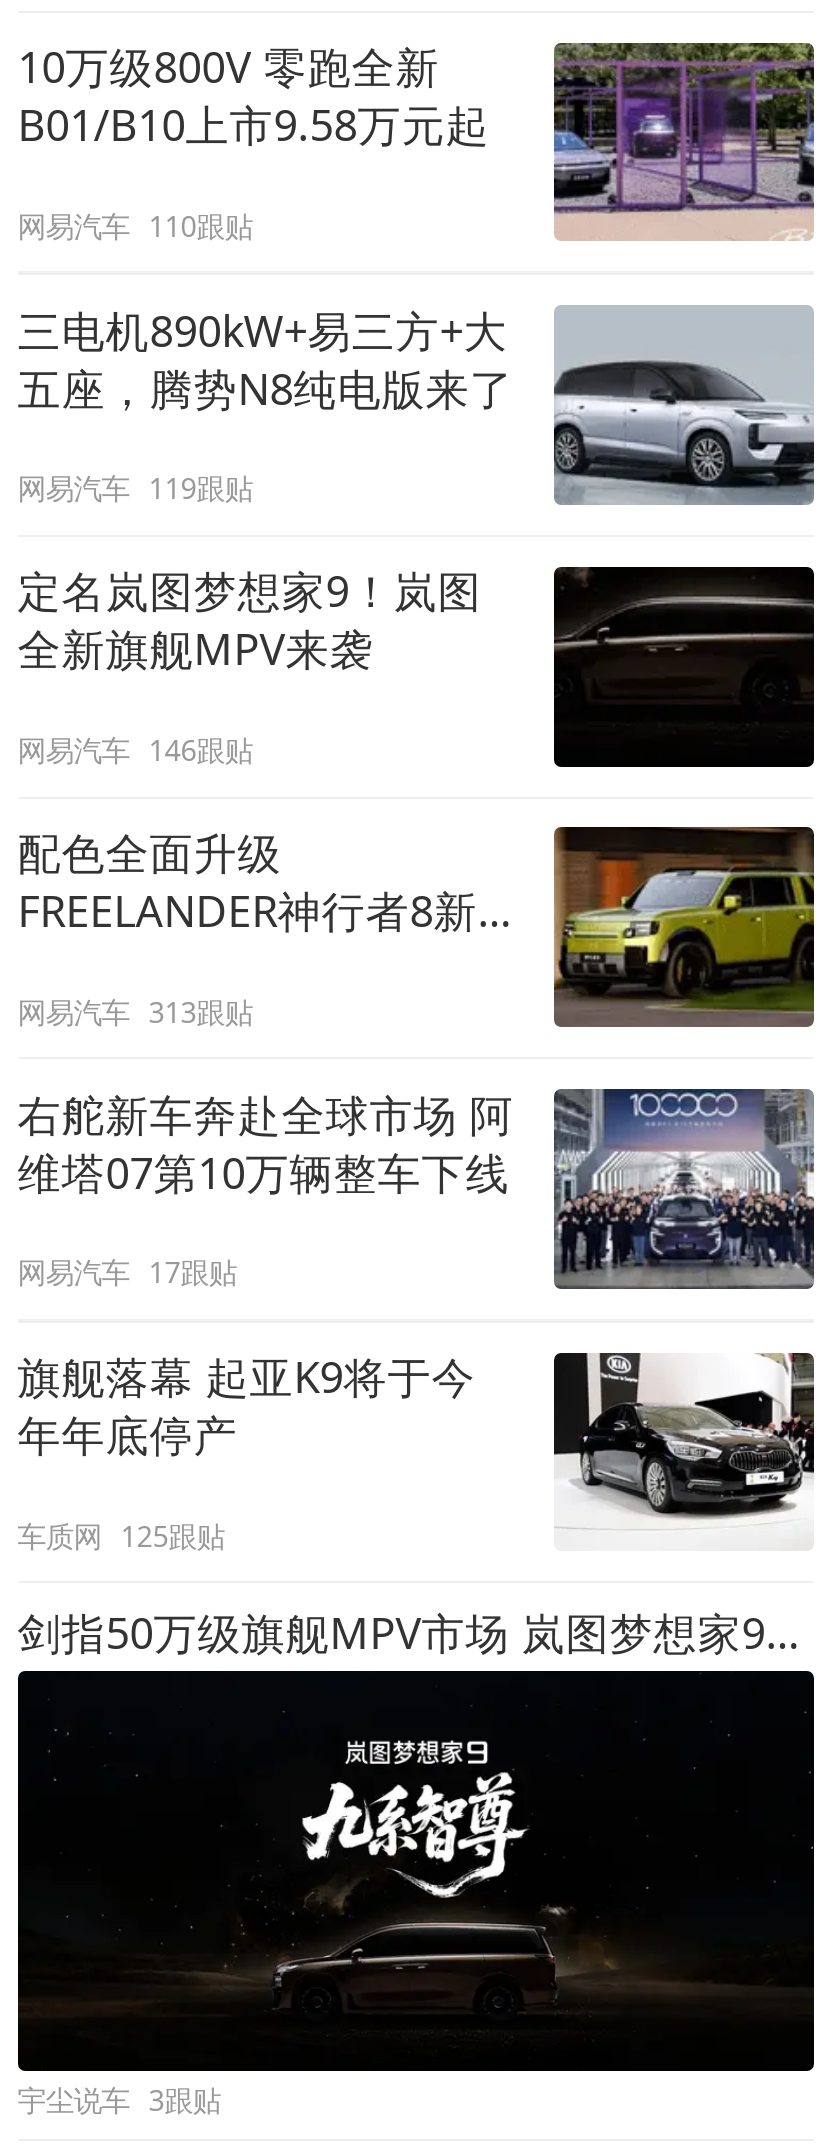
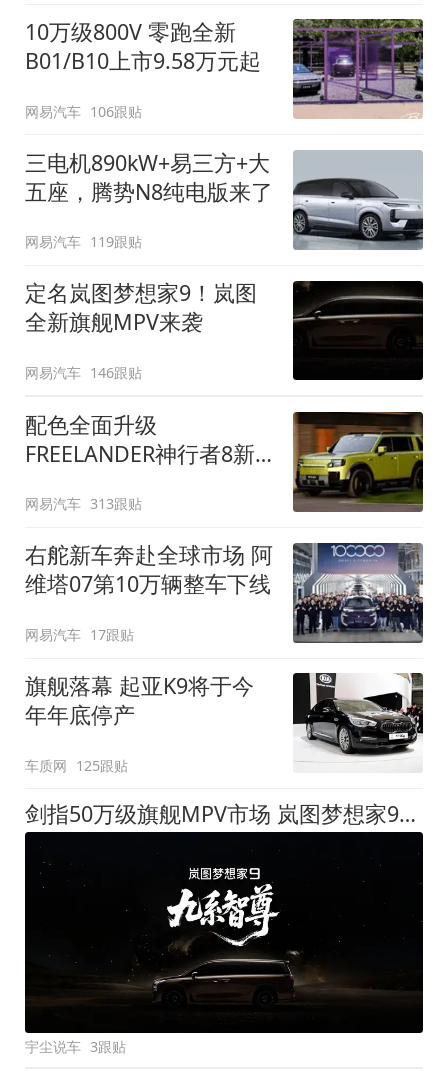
- 网易汽车 110跟贴
+ 网易汽车 106跟贴
